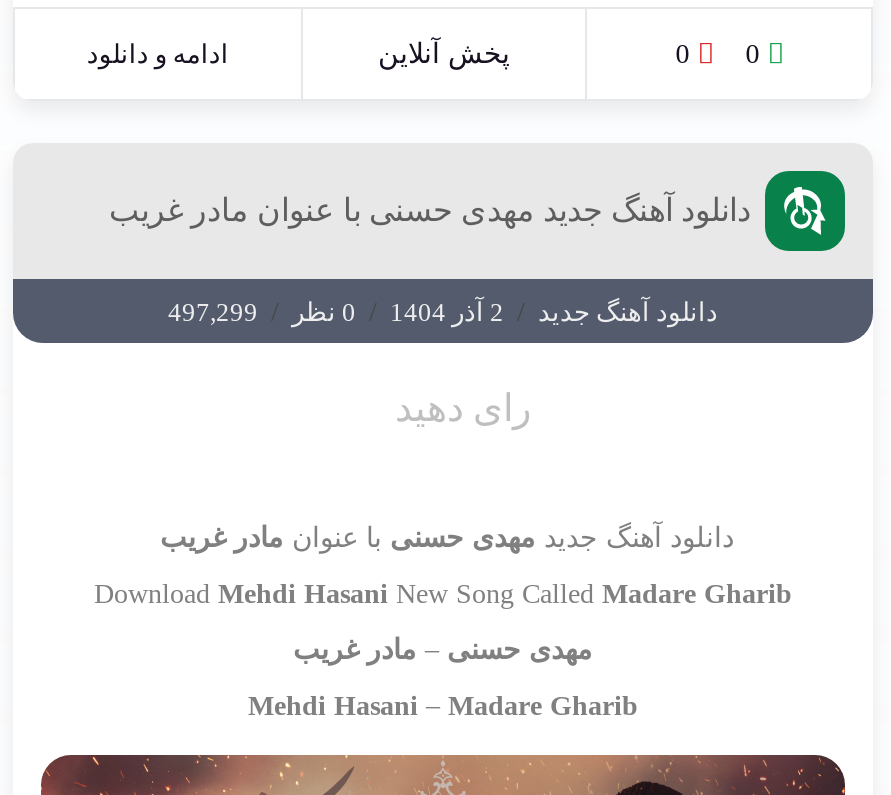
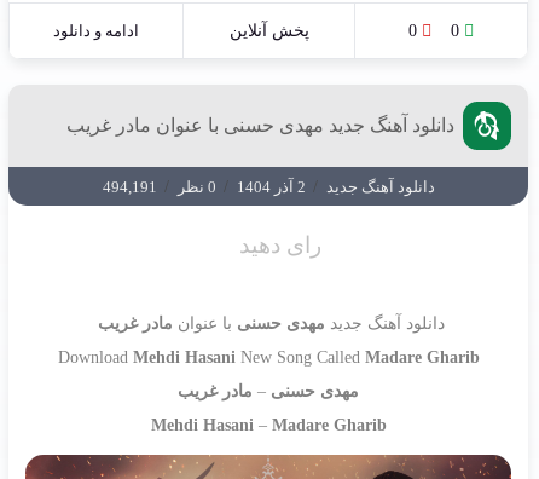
- 497,299
+ 494,191
